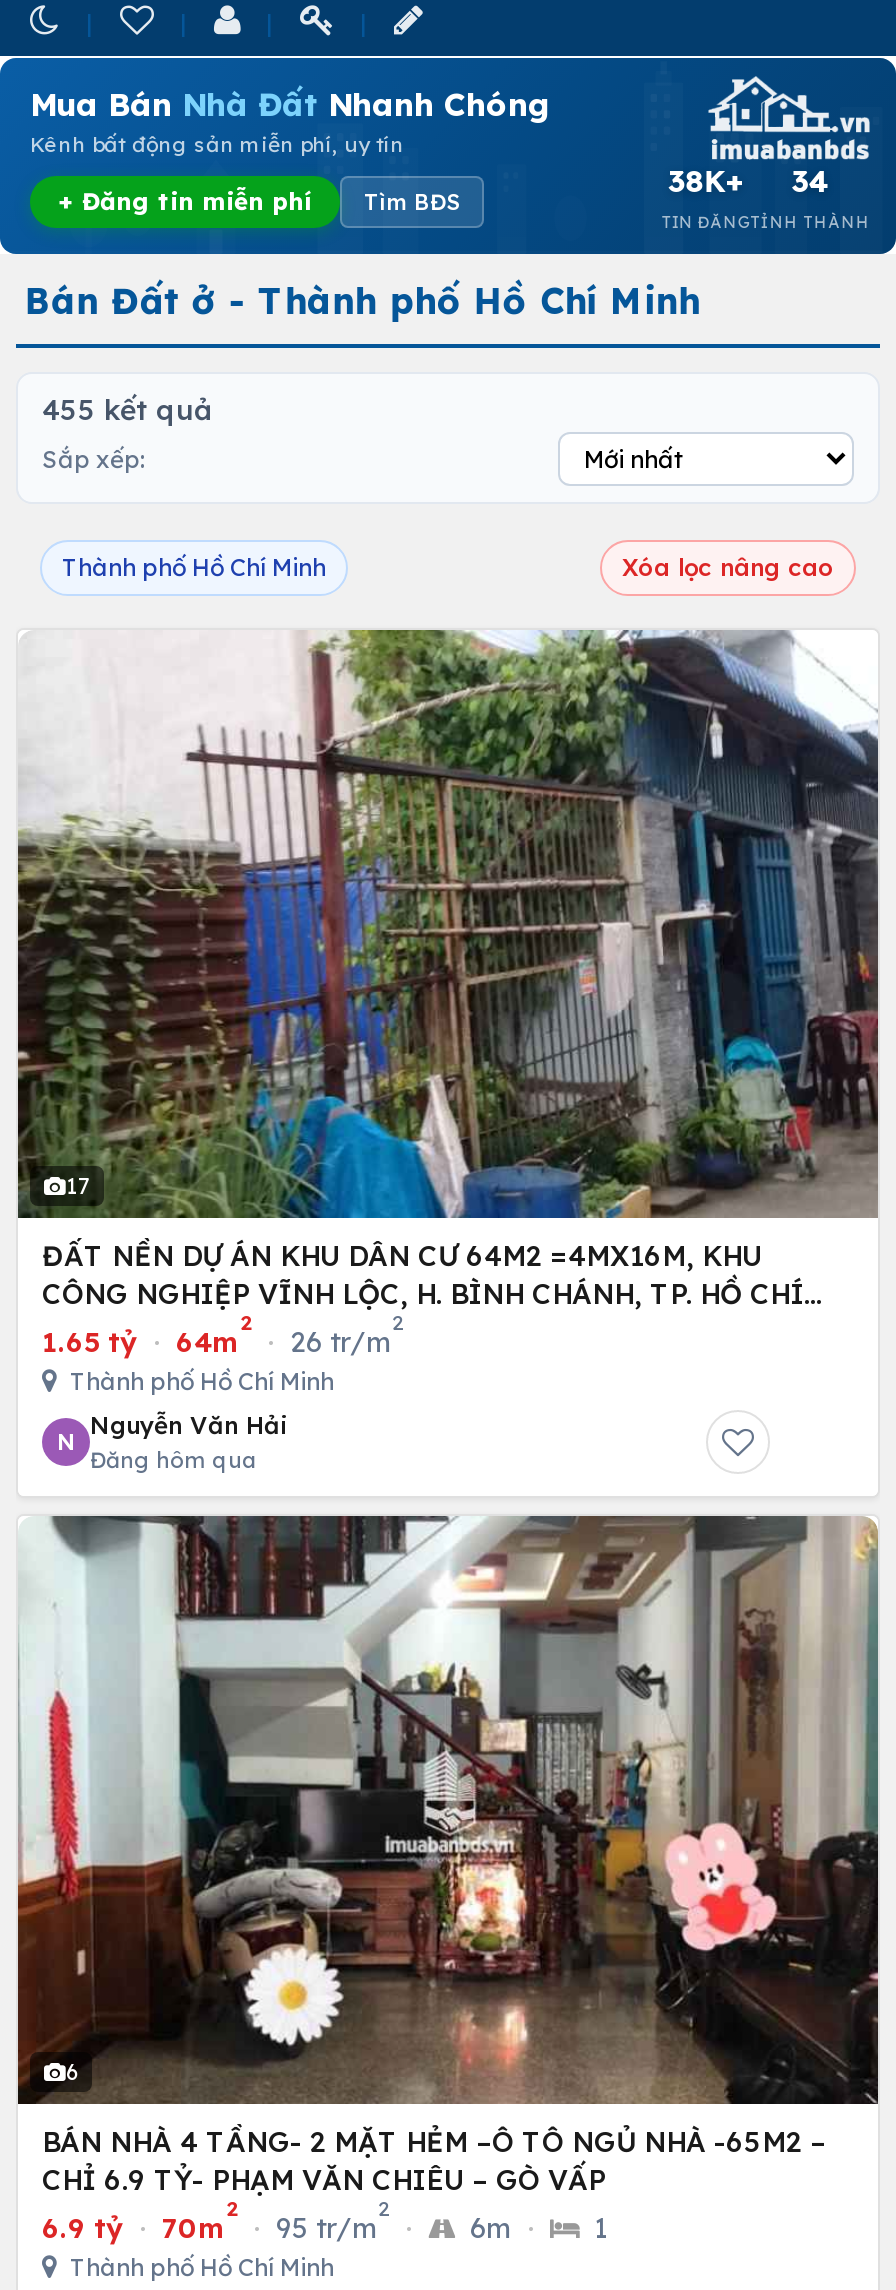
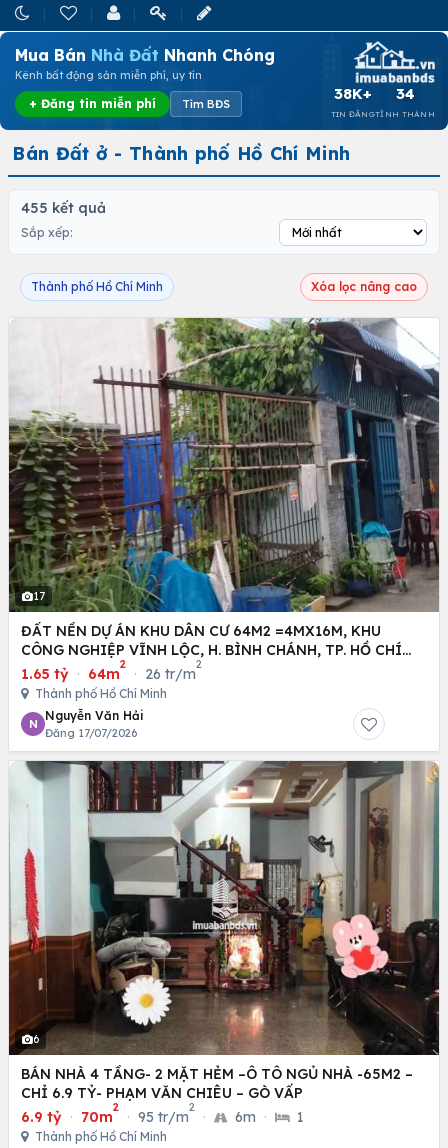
- Đăng hôm qua
+ Đăng 17/07/2026
